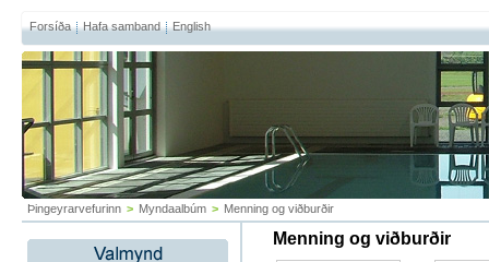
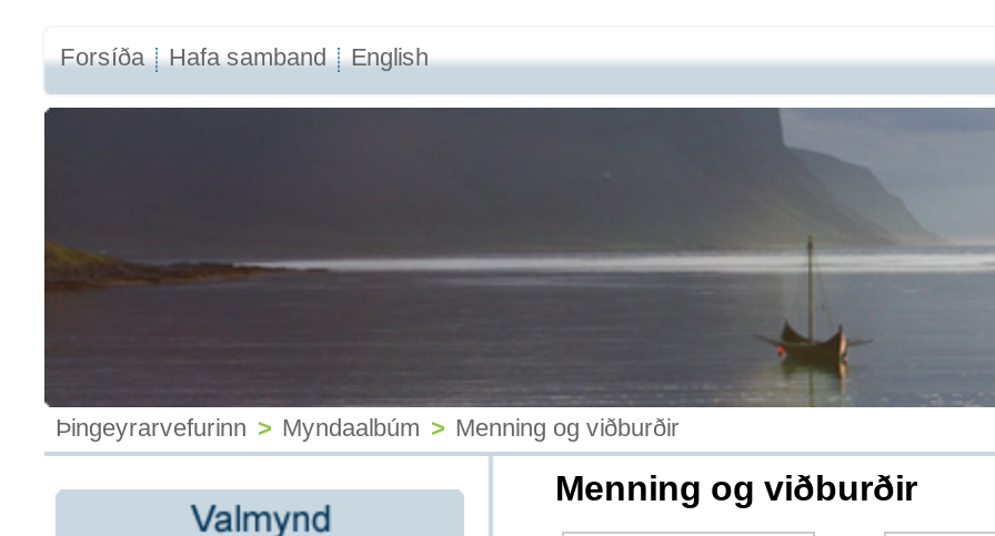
- [image]
+ [image]
